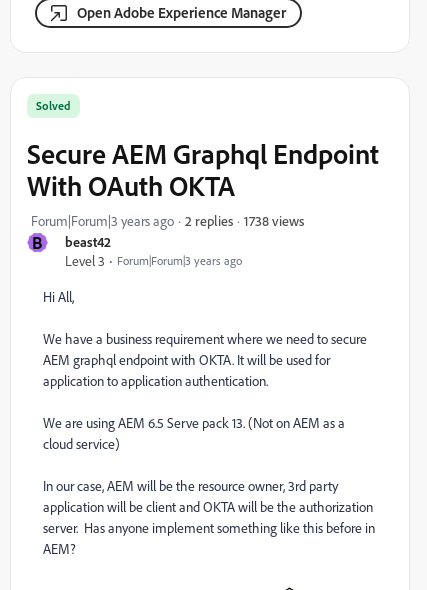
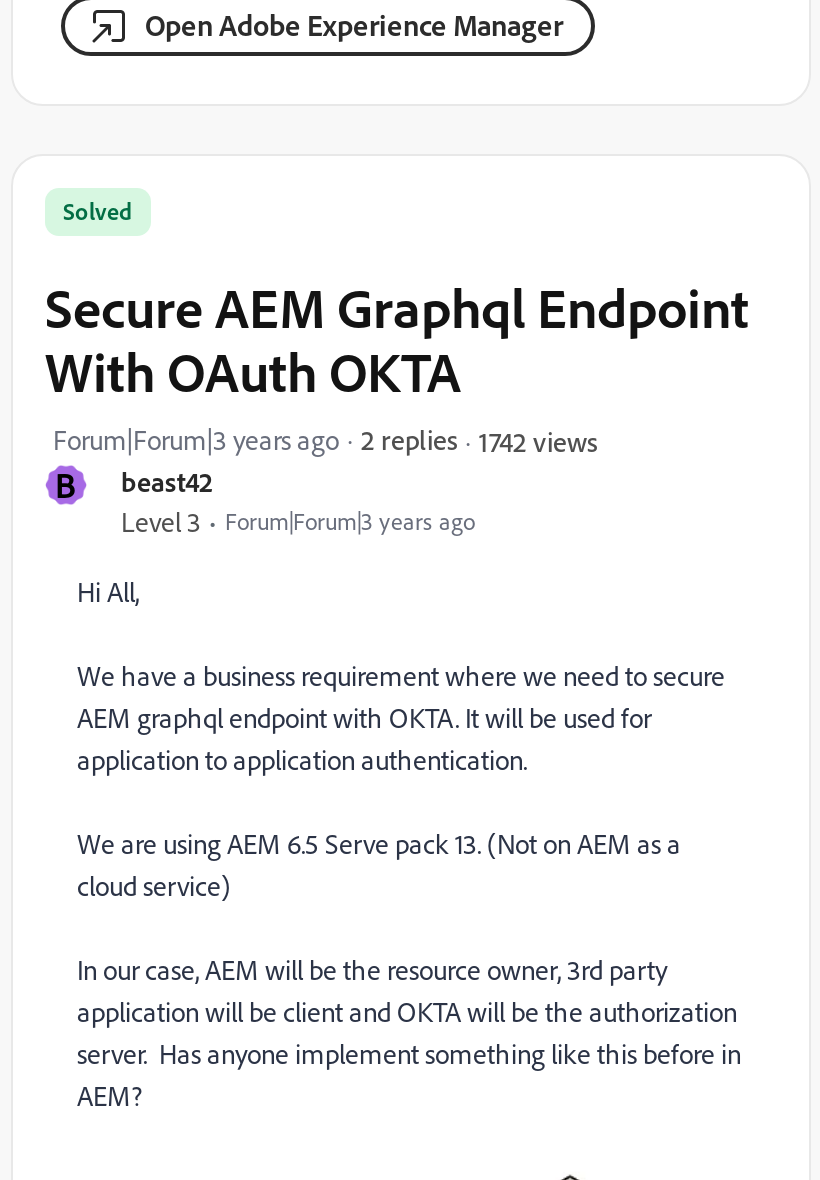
- 1738 views
+ 1742 views
